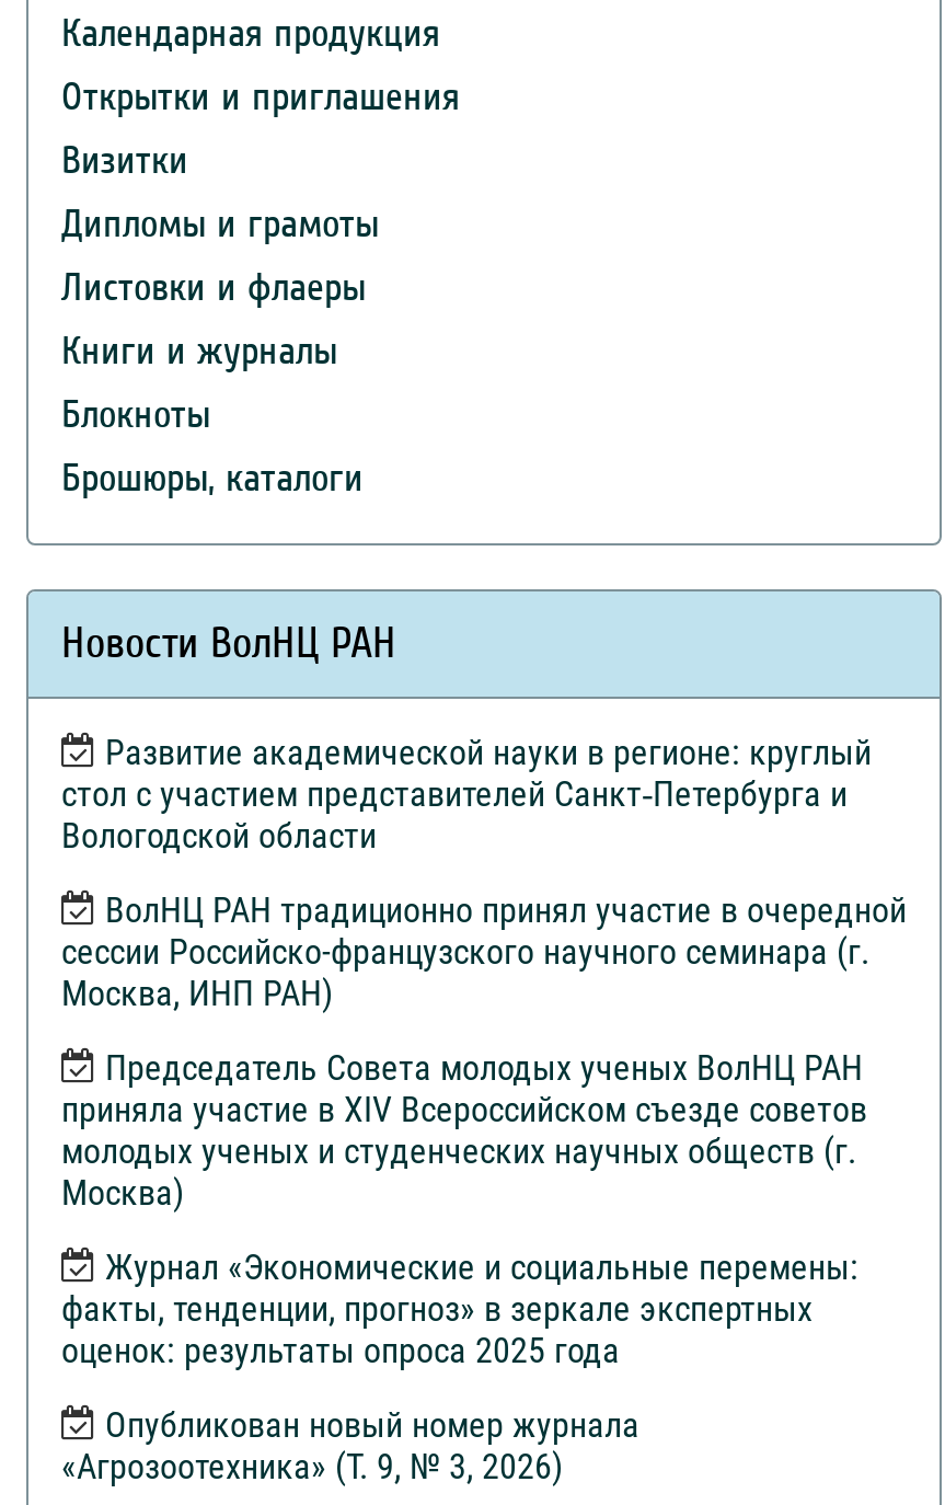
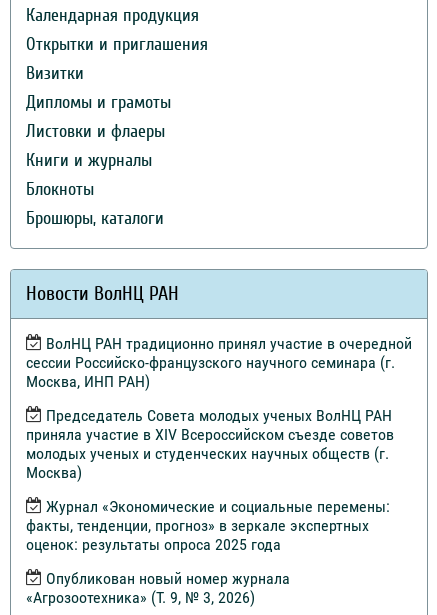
- Развитие академической науки в регионе: круглый
- стол с участием представителей Санкт‑Петербурга и
- Вологодской области
